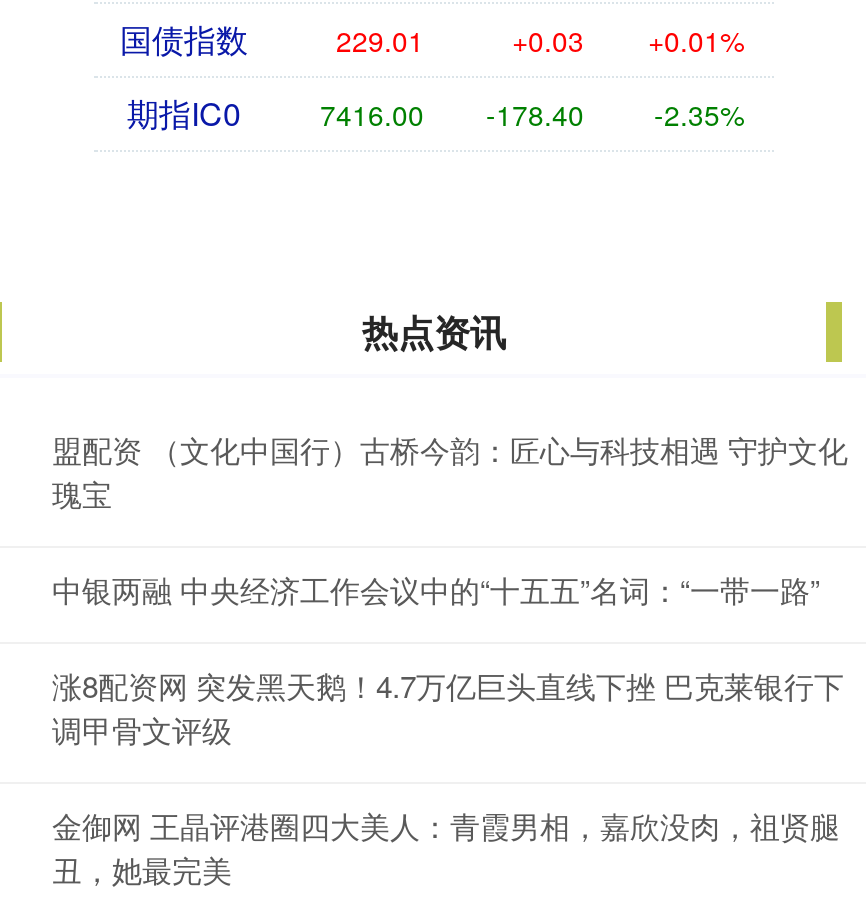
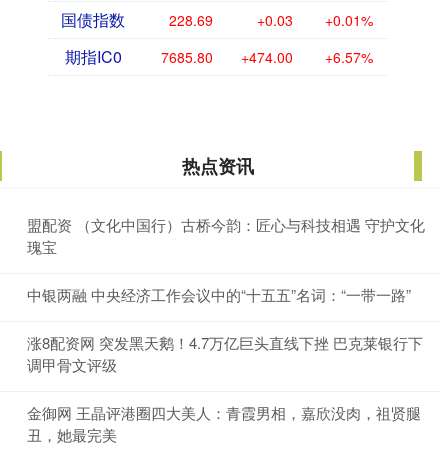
- 229.01
+ 228.69

- 7416.00
+ 7685.80

- -178.40
+ +474.00

- -2.35%
+ +6.57%
